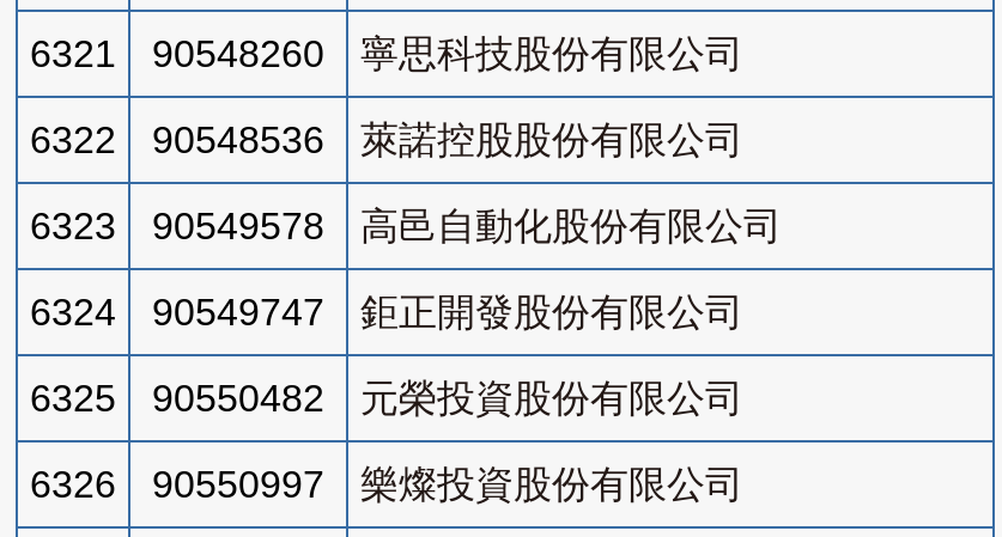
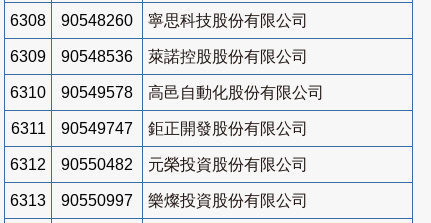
- 6321 90548260 寧思科技股份有限公司
+ 6308 90548260 寧思科技股份有限公司

- 6322 90548536 萊諾控股股份有限公司
+ 6309 90548536 萊諾控股股份有限公司

- 6323 90549578 高邑自動化股份有限公司
+ 6310 90549578 高邑自動化股份有限公司

- 6324 90549747 鉅正開發股份有限公司
+ 6311 90549747 鉅正開發股份有限公司

- 6325 90550482 元榮投資股份有限公司
+ 6312 90550482 元榮投資股份有限公司

- 6326 90550997 樂燦投資股份有限公司
+ 6313 90550997 樂燦投資股份有限公司
